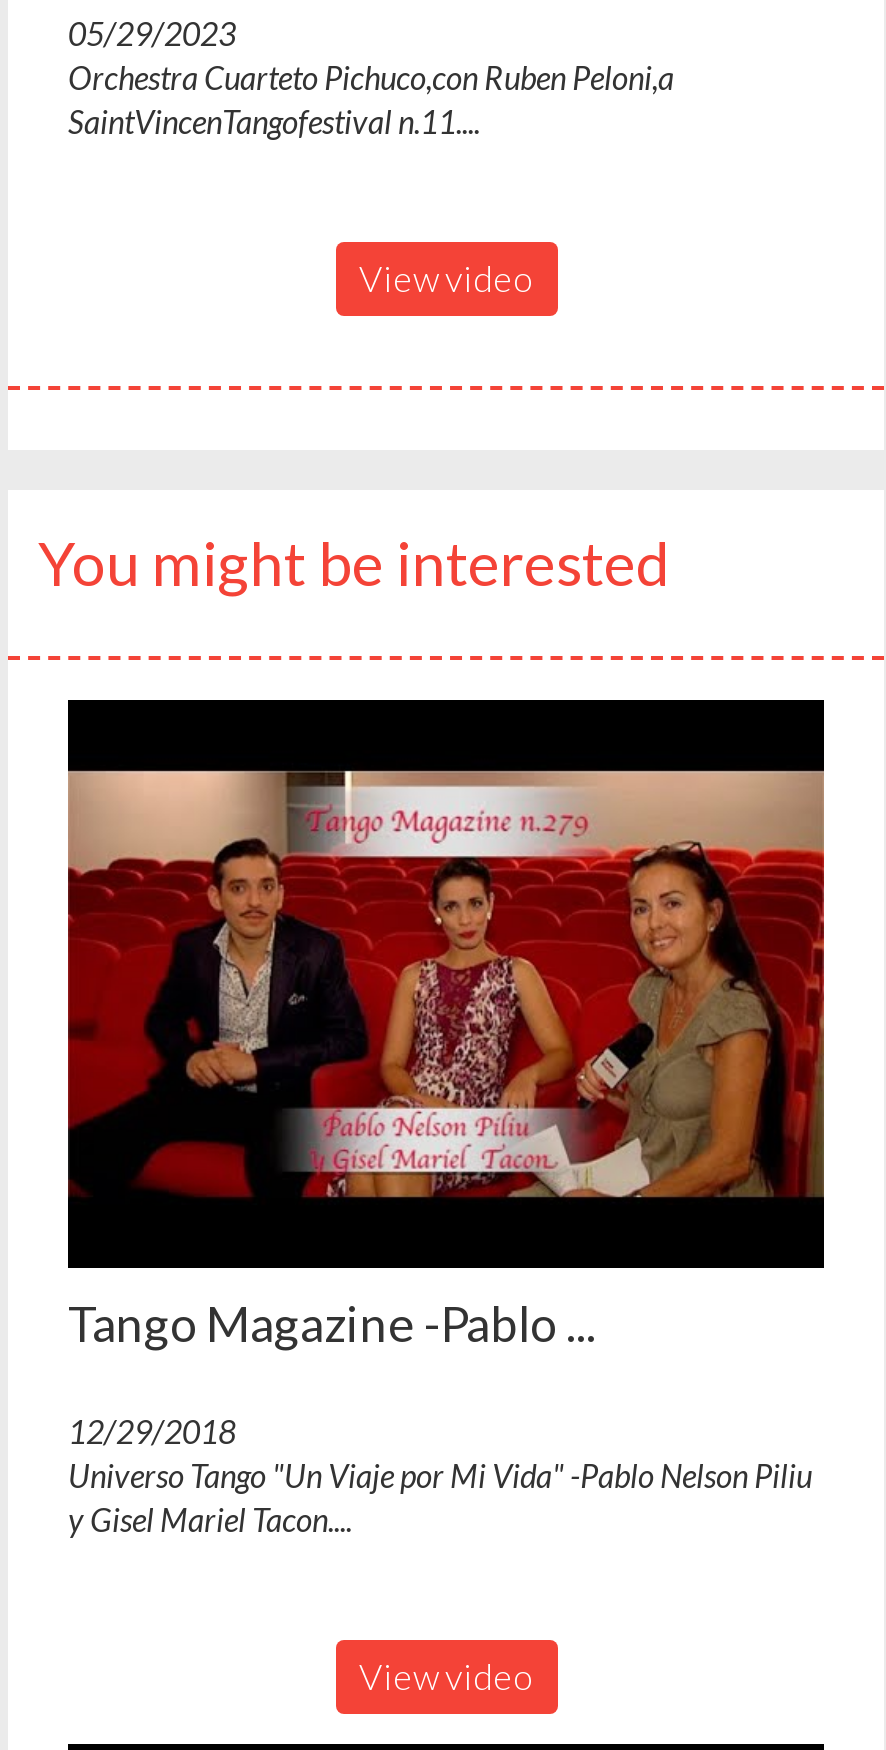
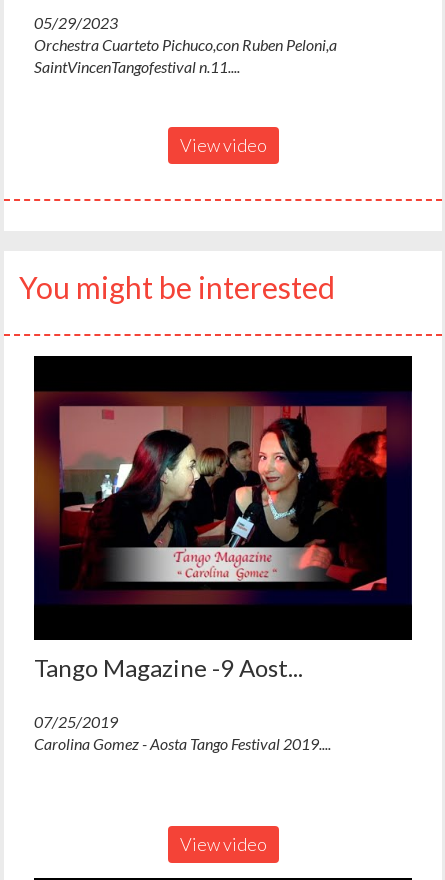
- [image]
+ [image]

- Tango Magazine -Pablo ...
+ Tango Magazine -9 Aost...

- 12/29/2018
- Universo Tango "Un Viaje por Mi Vida" -Pablo Nelson Piliu
- y Gisel Mariel Tacon....
+ 07/25/2019
+ Carolina Gomez - Aosta Tango Festival 2019....
